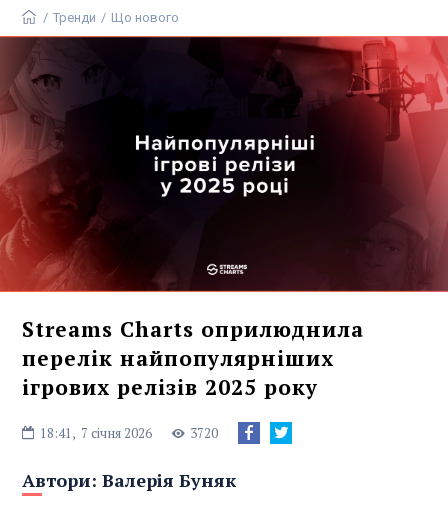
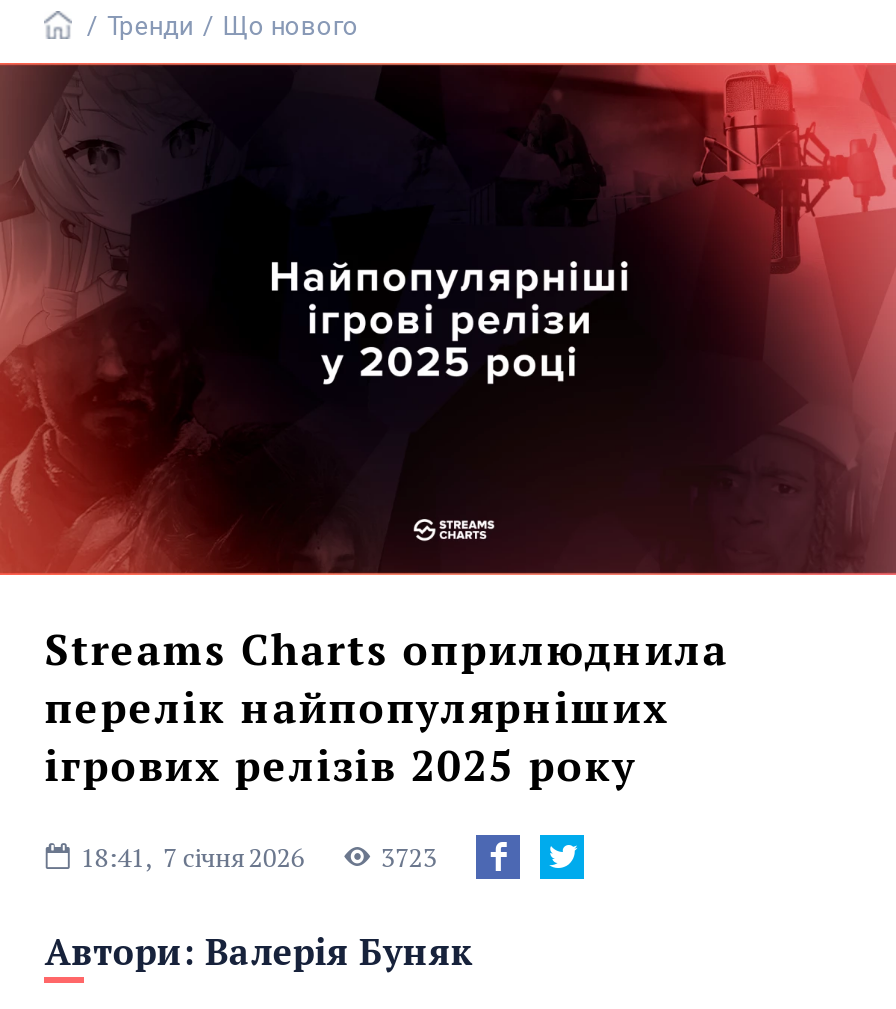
- 3720
+ 3723
